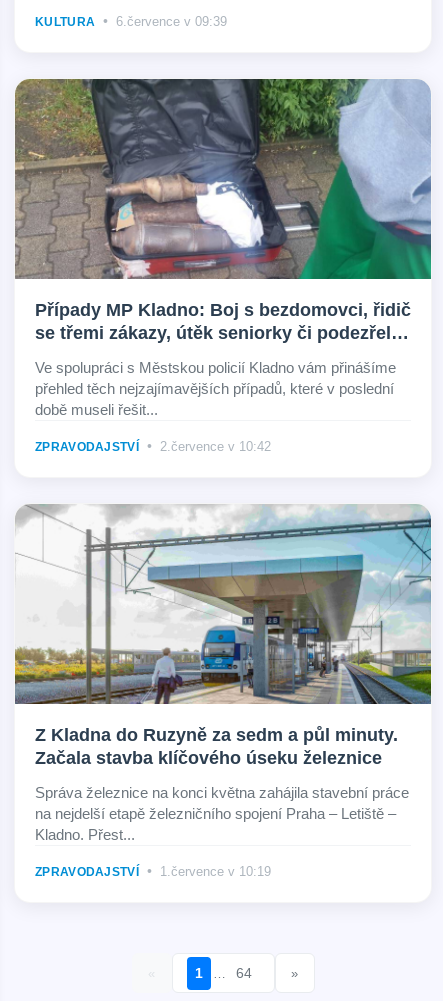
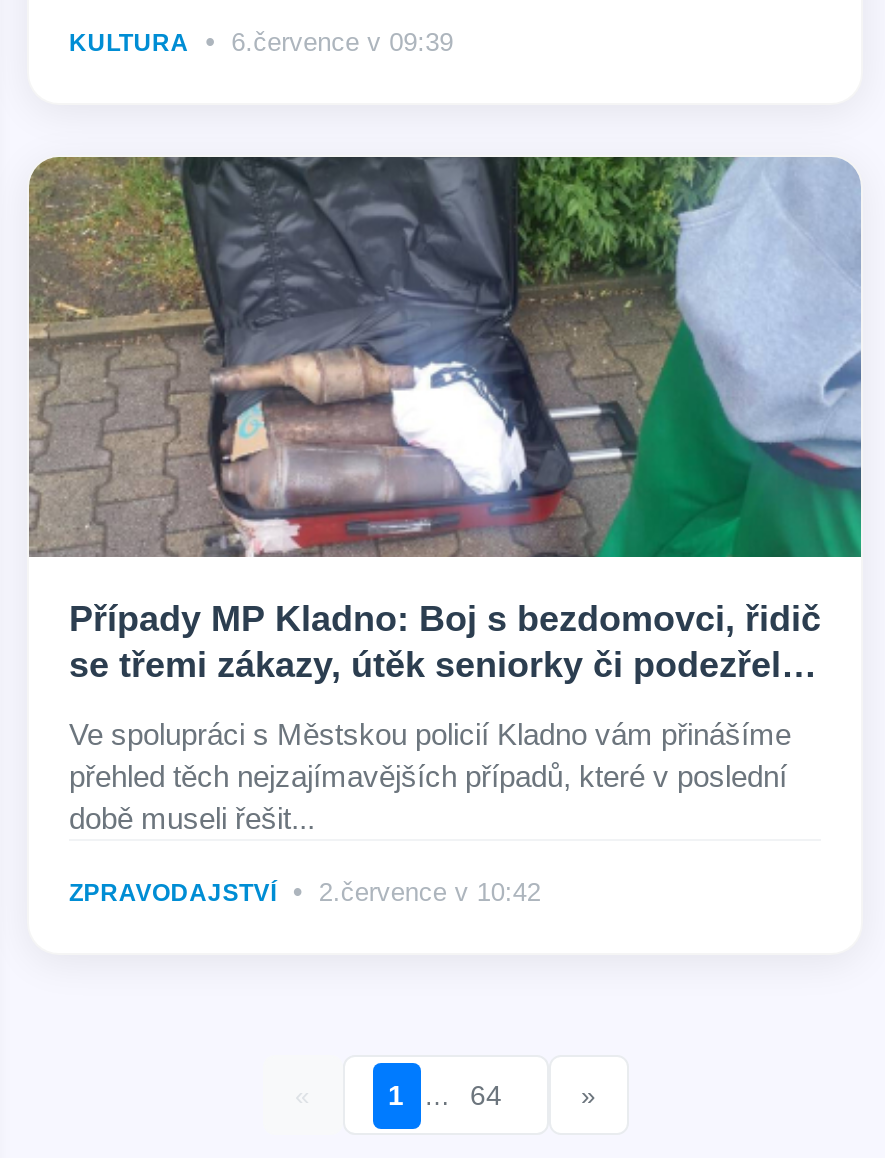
- [image]
- Z Kladna do Ruzyně za sedm a půl minuty.
- Začala stavba klíčového úseku železnice
- Správa železnice na konci května zahájila stavební práce
- na nejdelší etapě železničního spojení Praha – Letiště –
- Kladno. Přest...
- ZPRAVODAJSTVÍ • 1.července v 10:19
